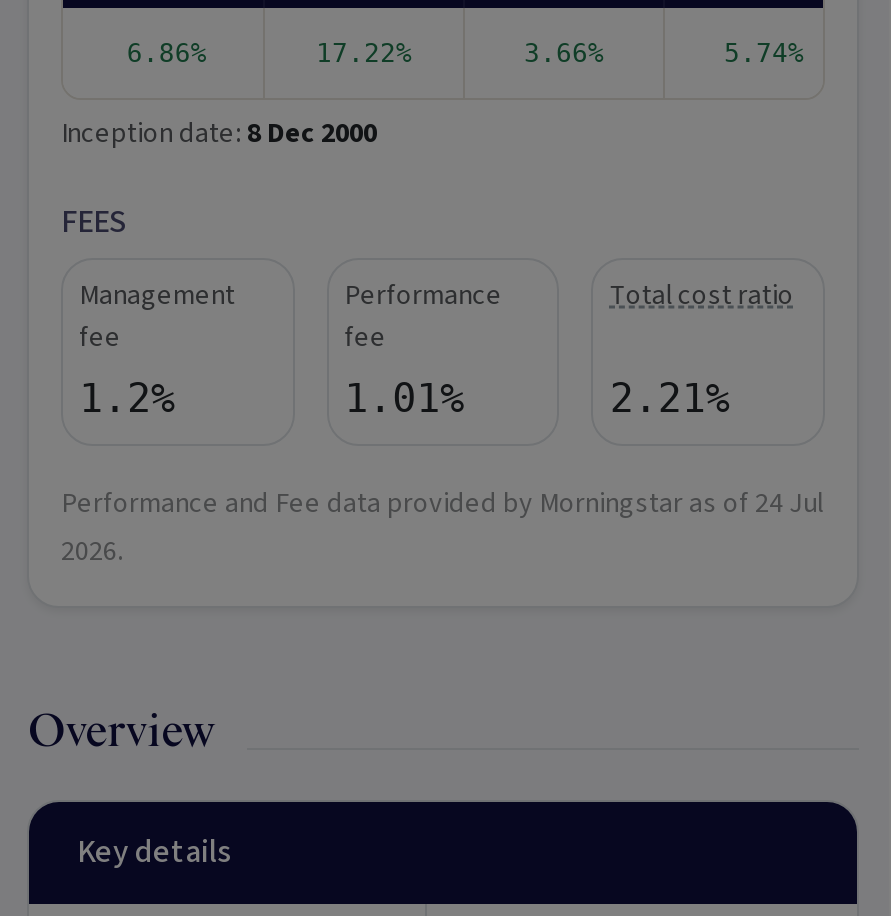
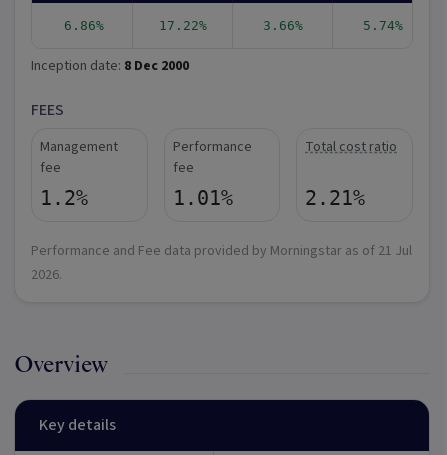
- Performance and Fee data provided by Morningstar as of 24 Jul
+ Performance and Fee data provided by Morningstar as of 21 Jul
